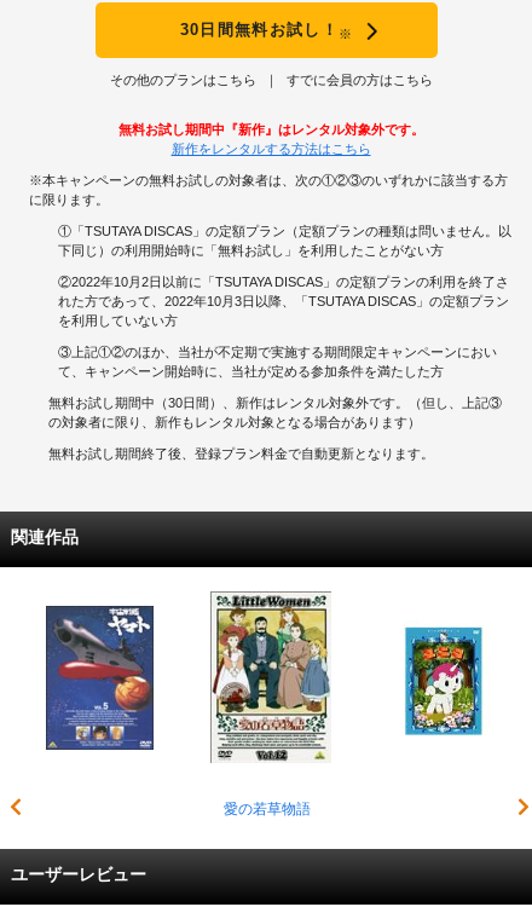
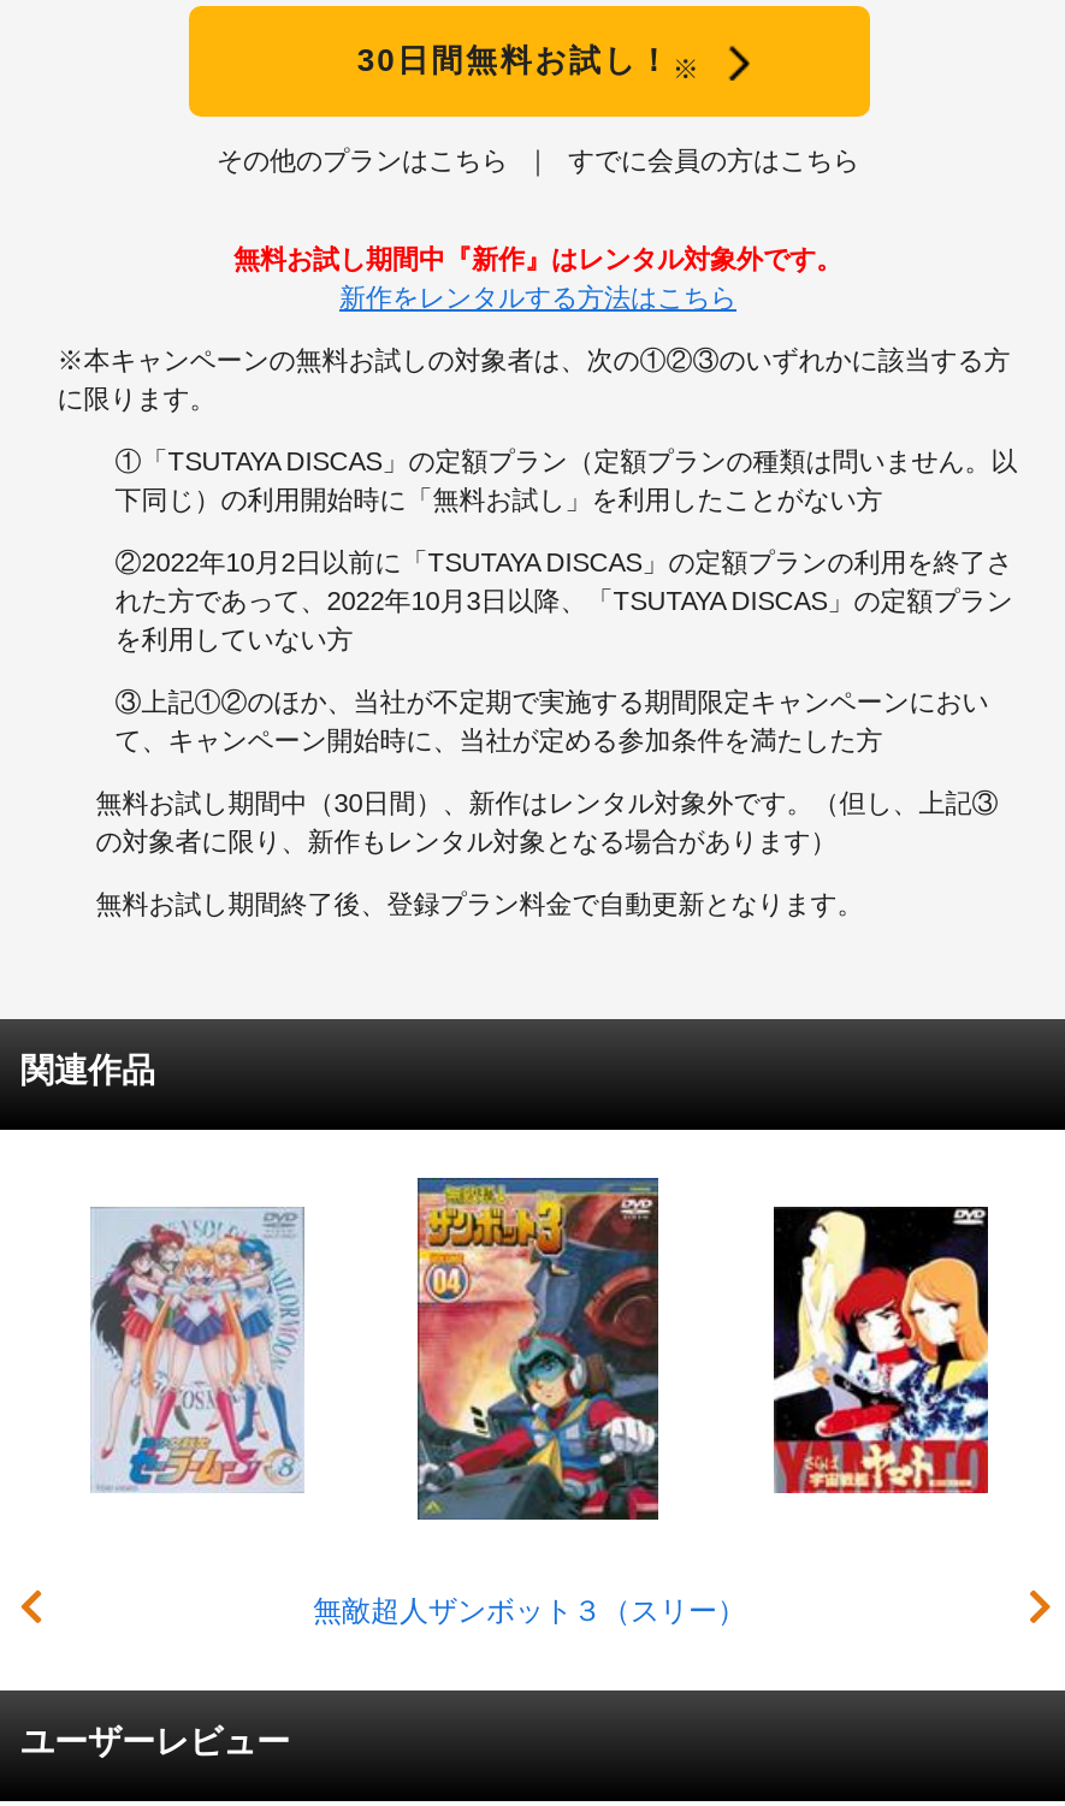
- [image]
- 愛の若草物語
+ [image]
+ 無敵超人ザンボット３（スリー）

- [image]
+ [image]

- [image]
+ [image]
